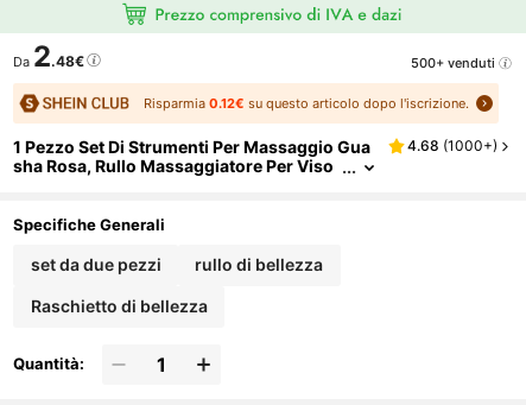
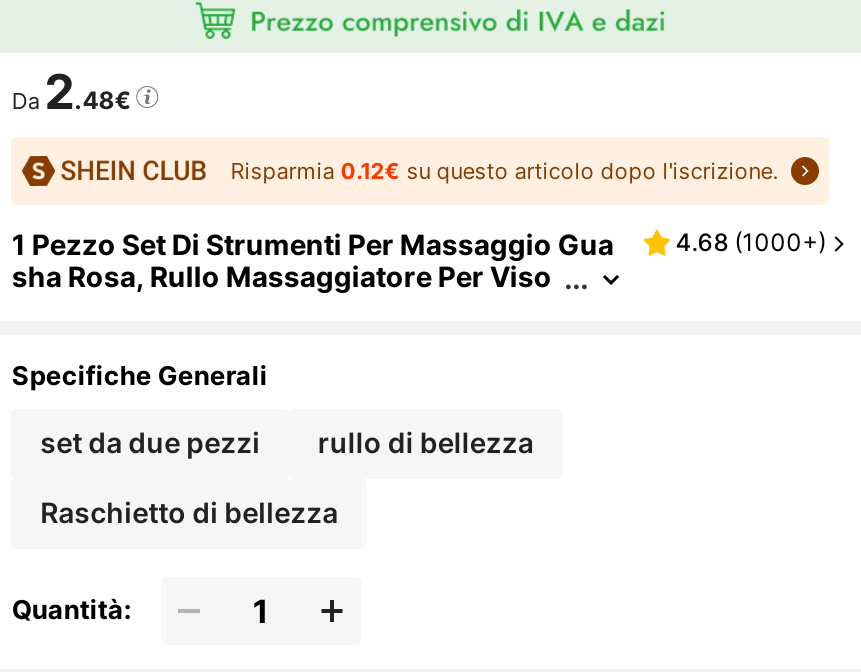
- 500+ venduti
